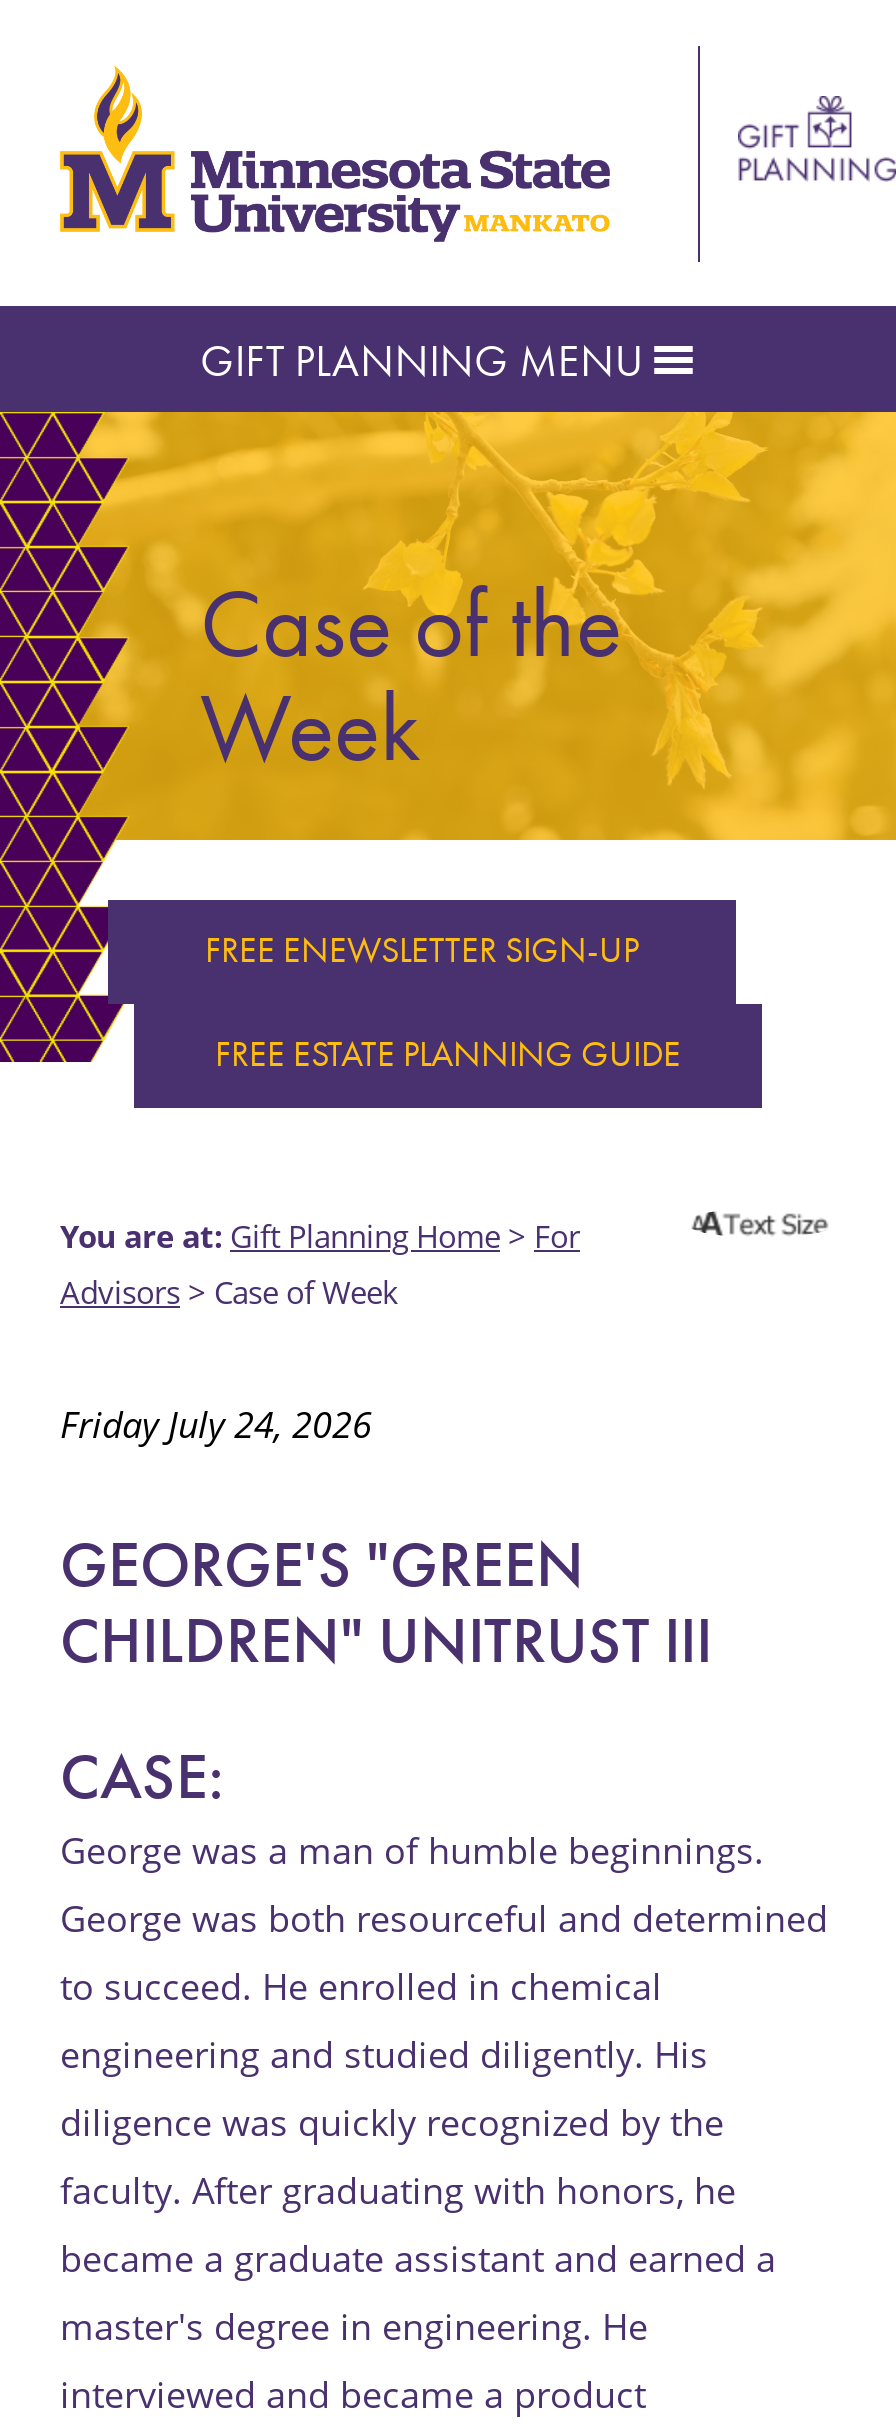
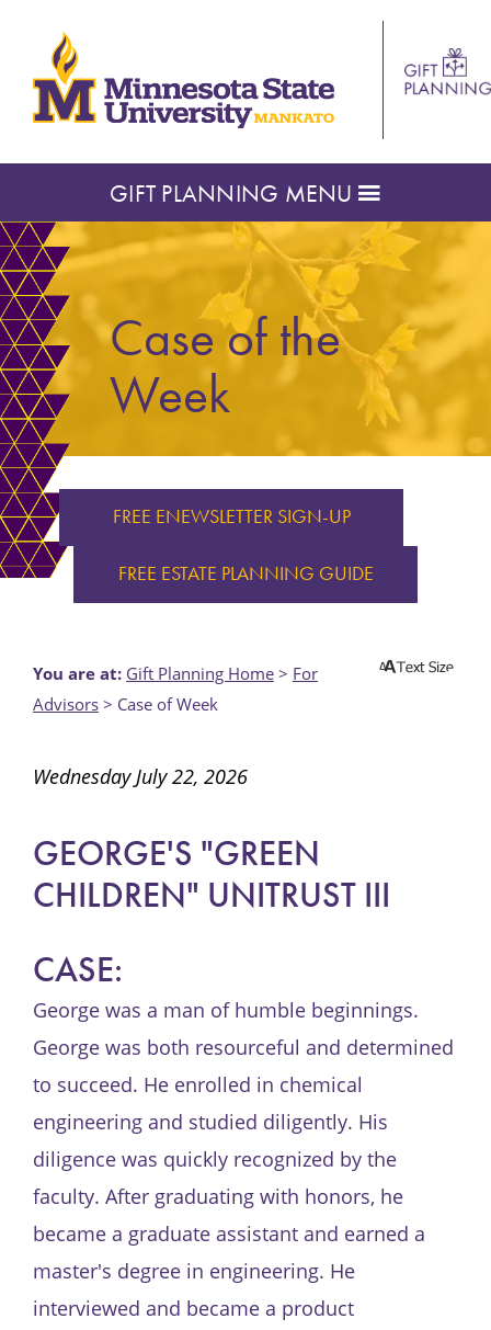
- Friday July 24, 2026
+ Wednesday July 22, 2026
